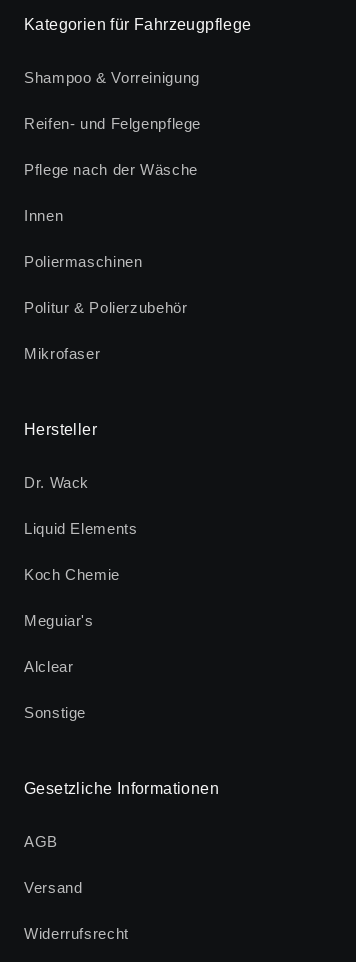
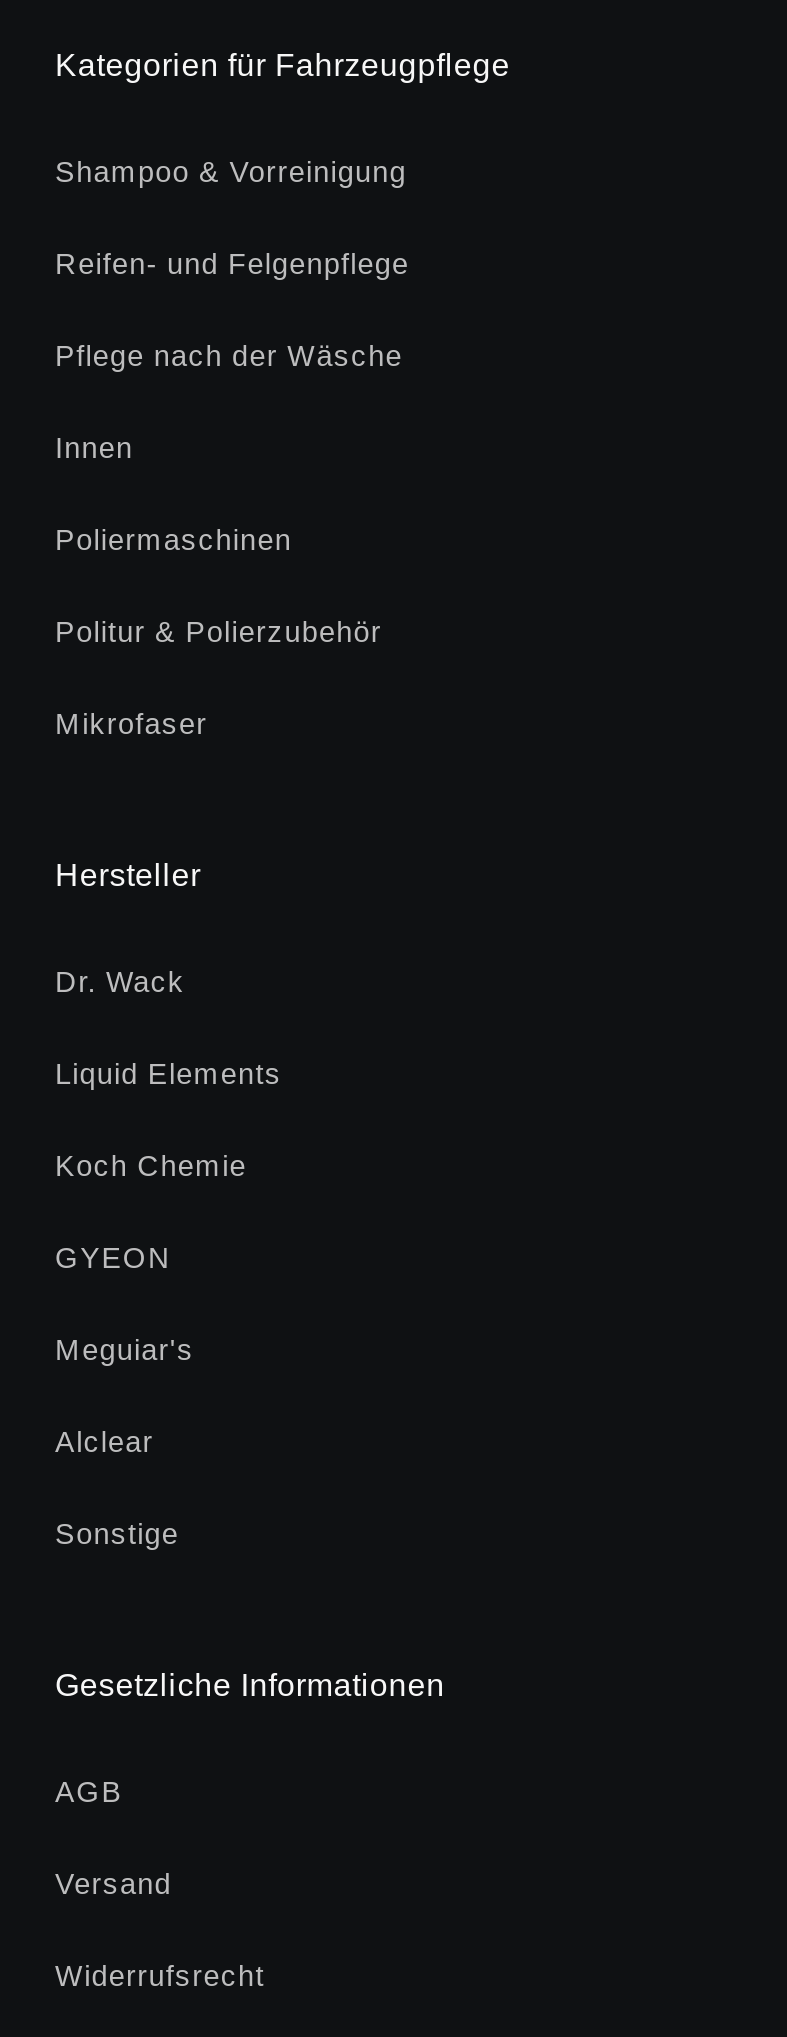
+ GYEON
